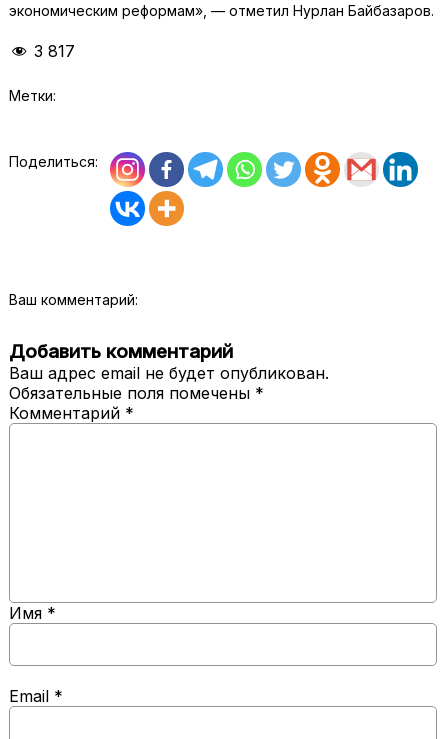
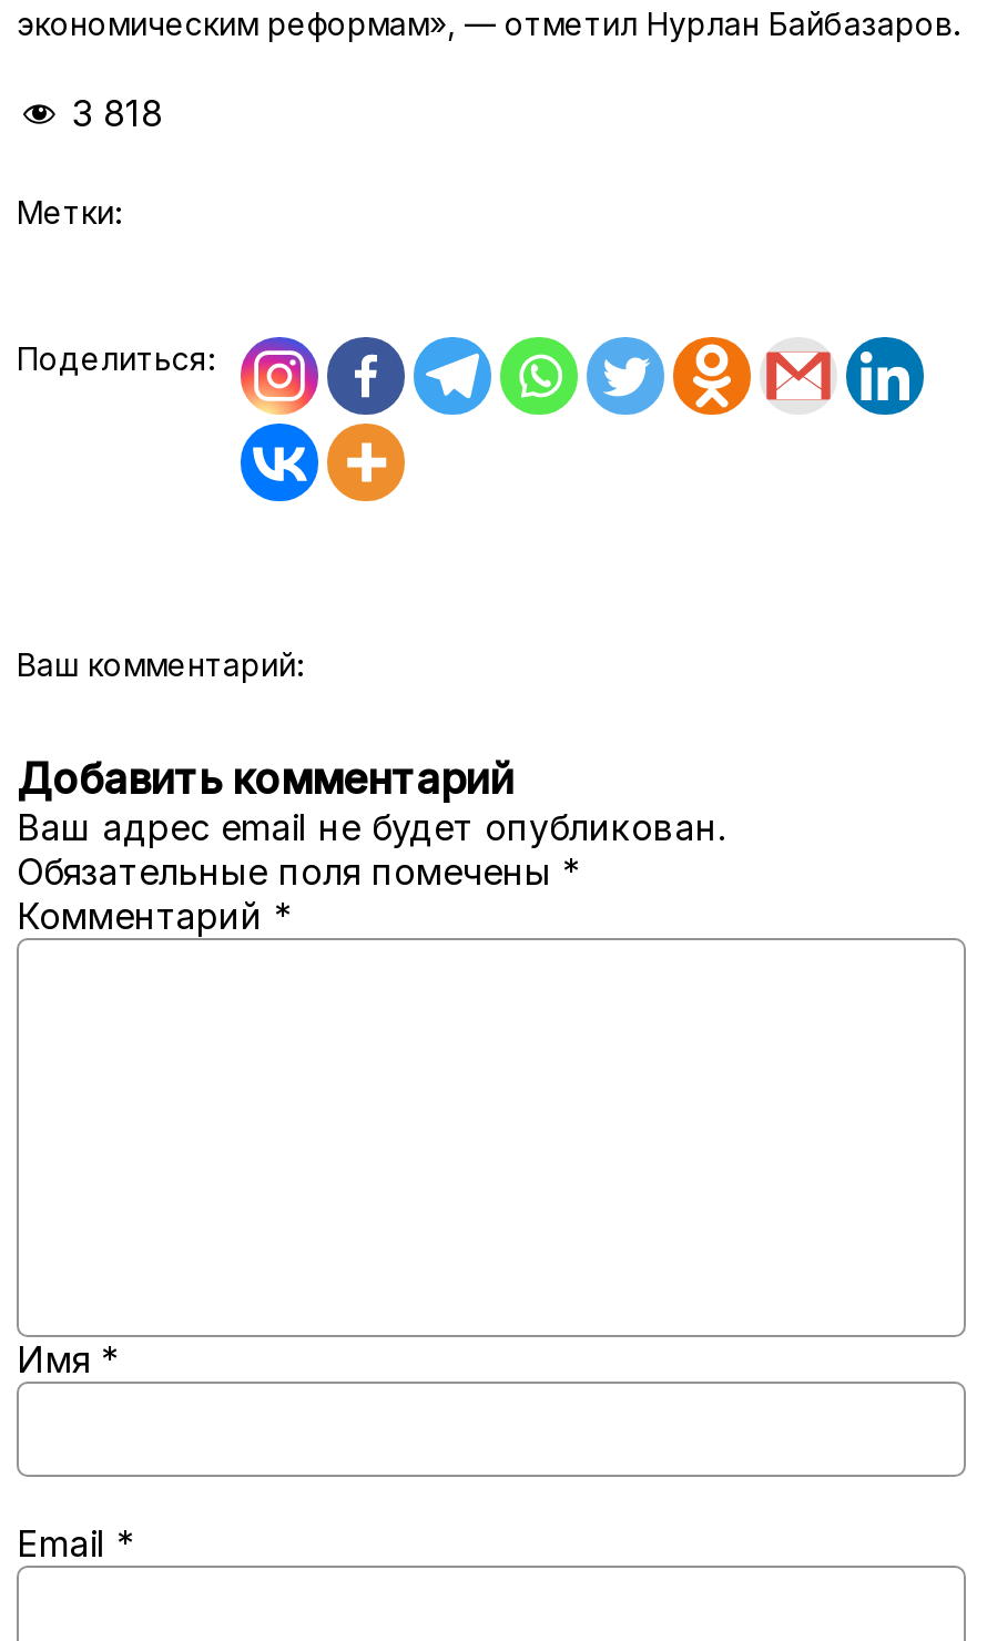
- 3 817
+ 3 818
